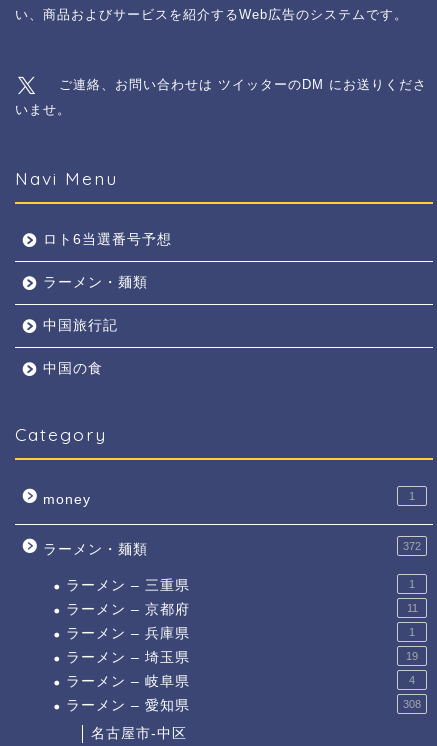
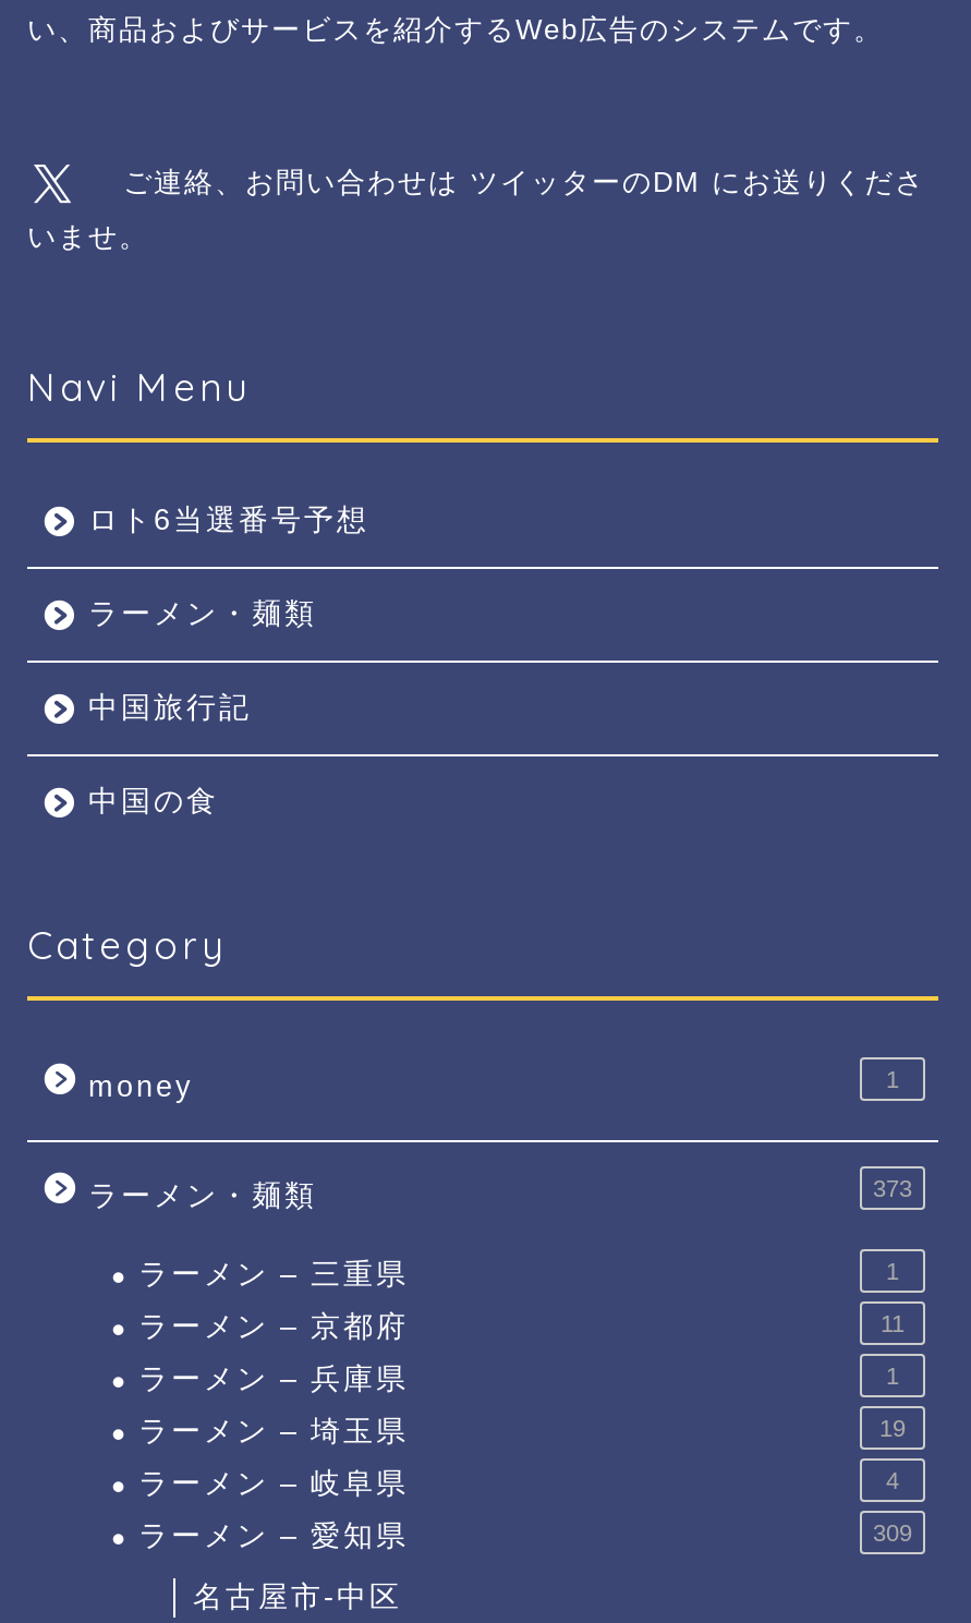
- 372
+ 373

- 308
+ 309
